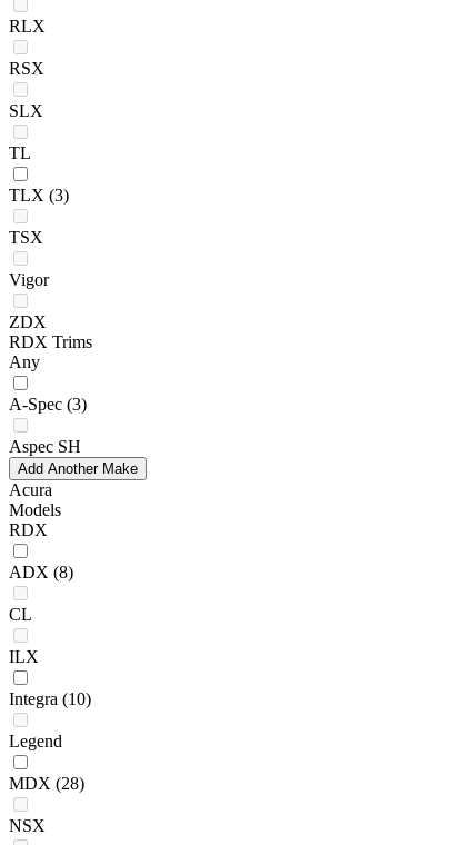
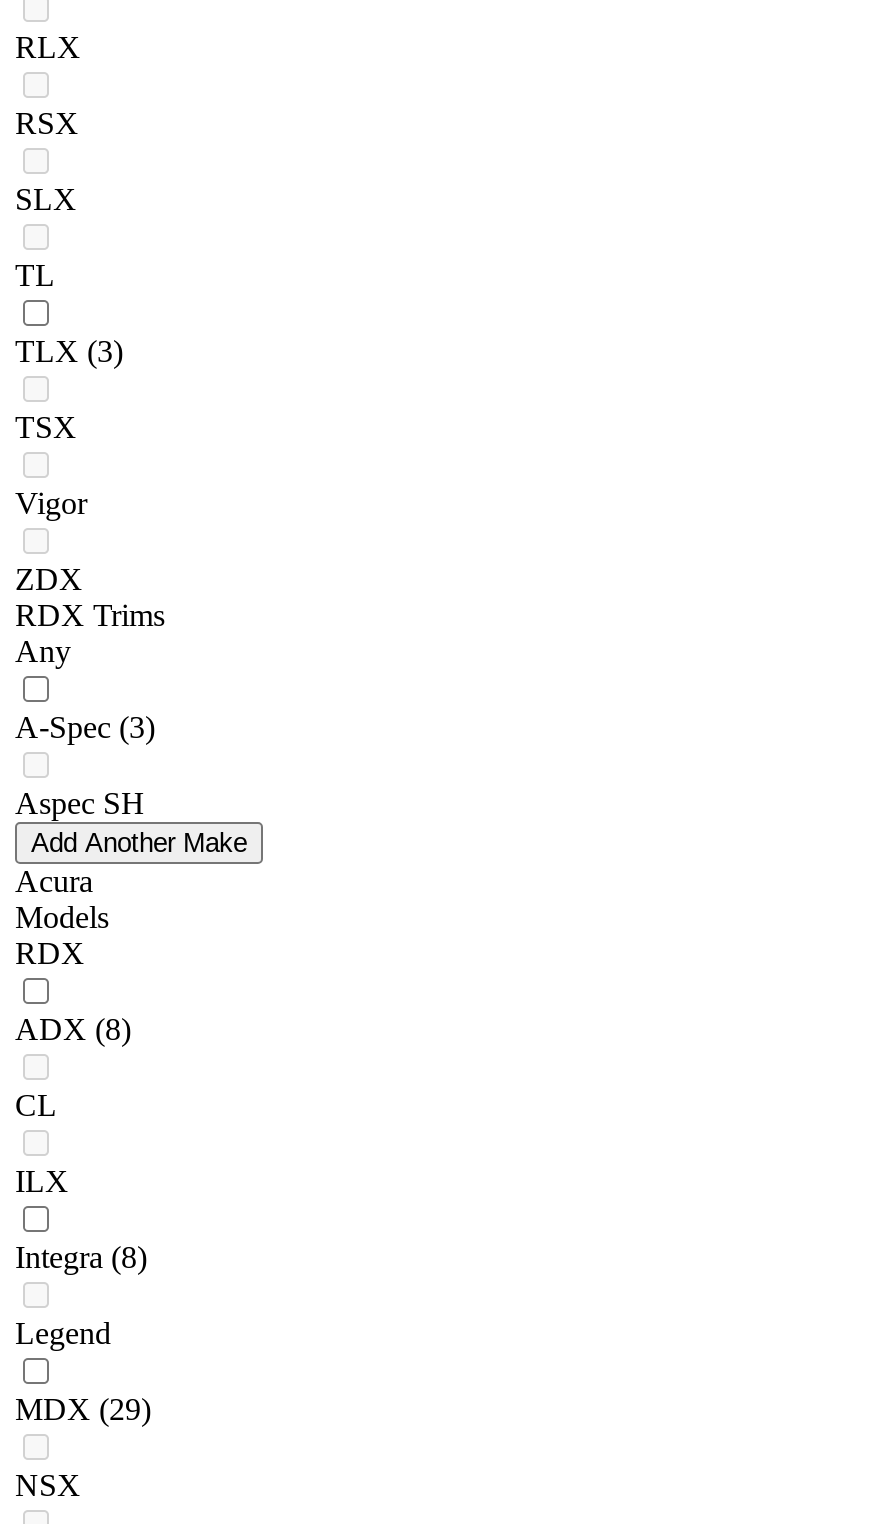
- Integra (10)
+ Integra (8)

- MDX (28)
+ MDX (29)
